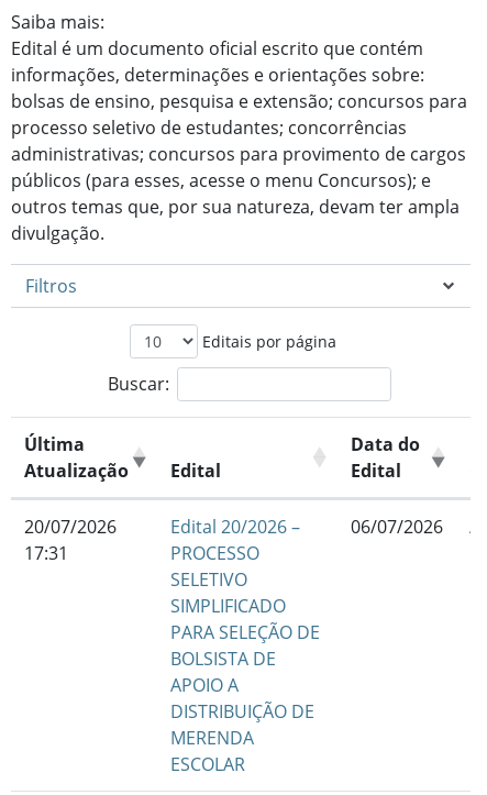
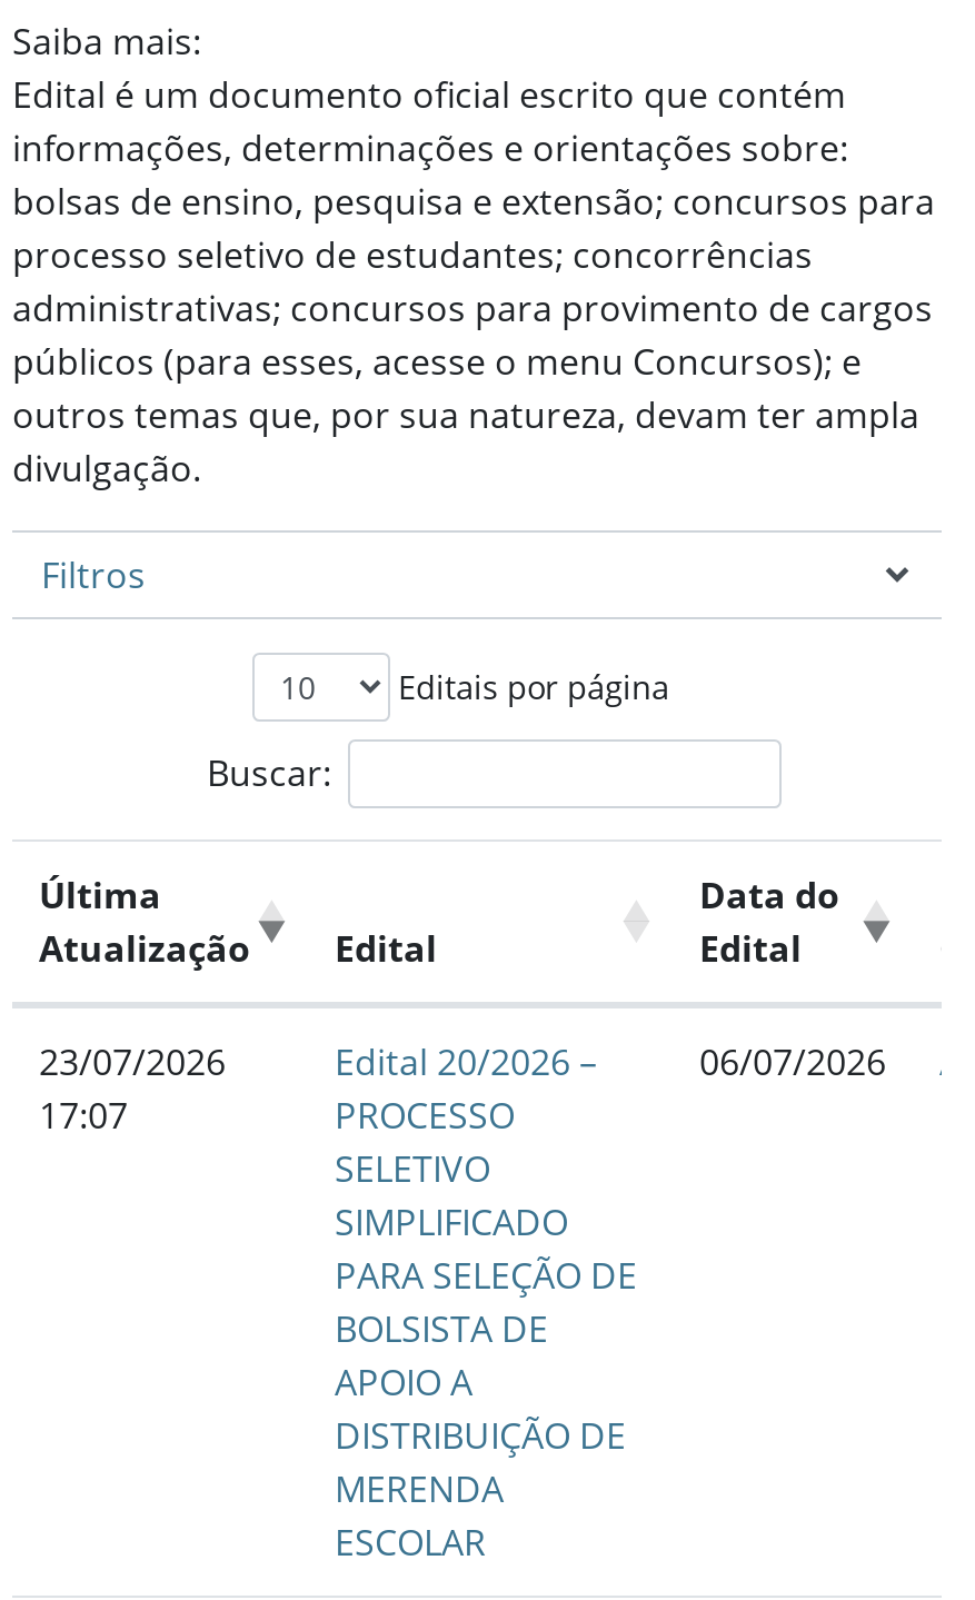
- 20/07/2026
+ 23/07/2026

- 17:31
+ 17:07
